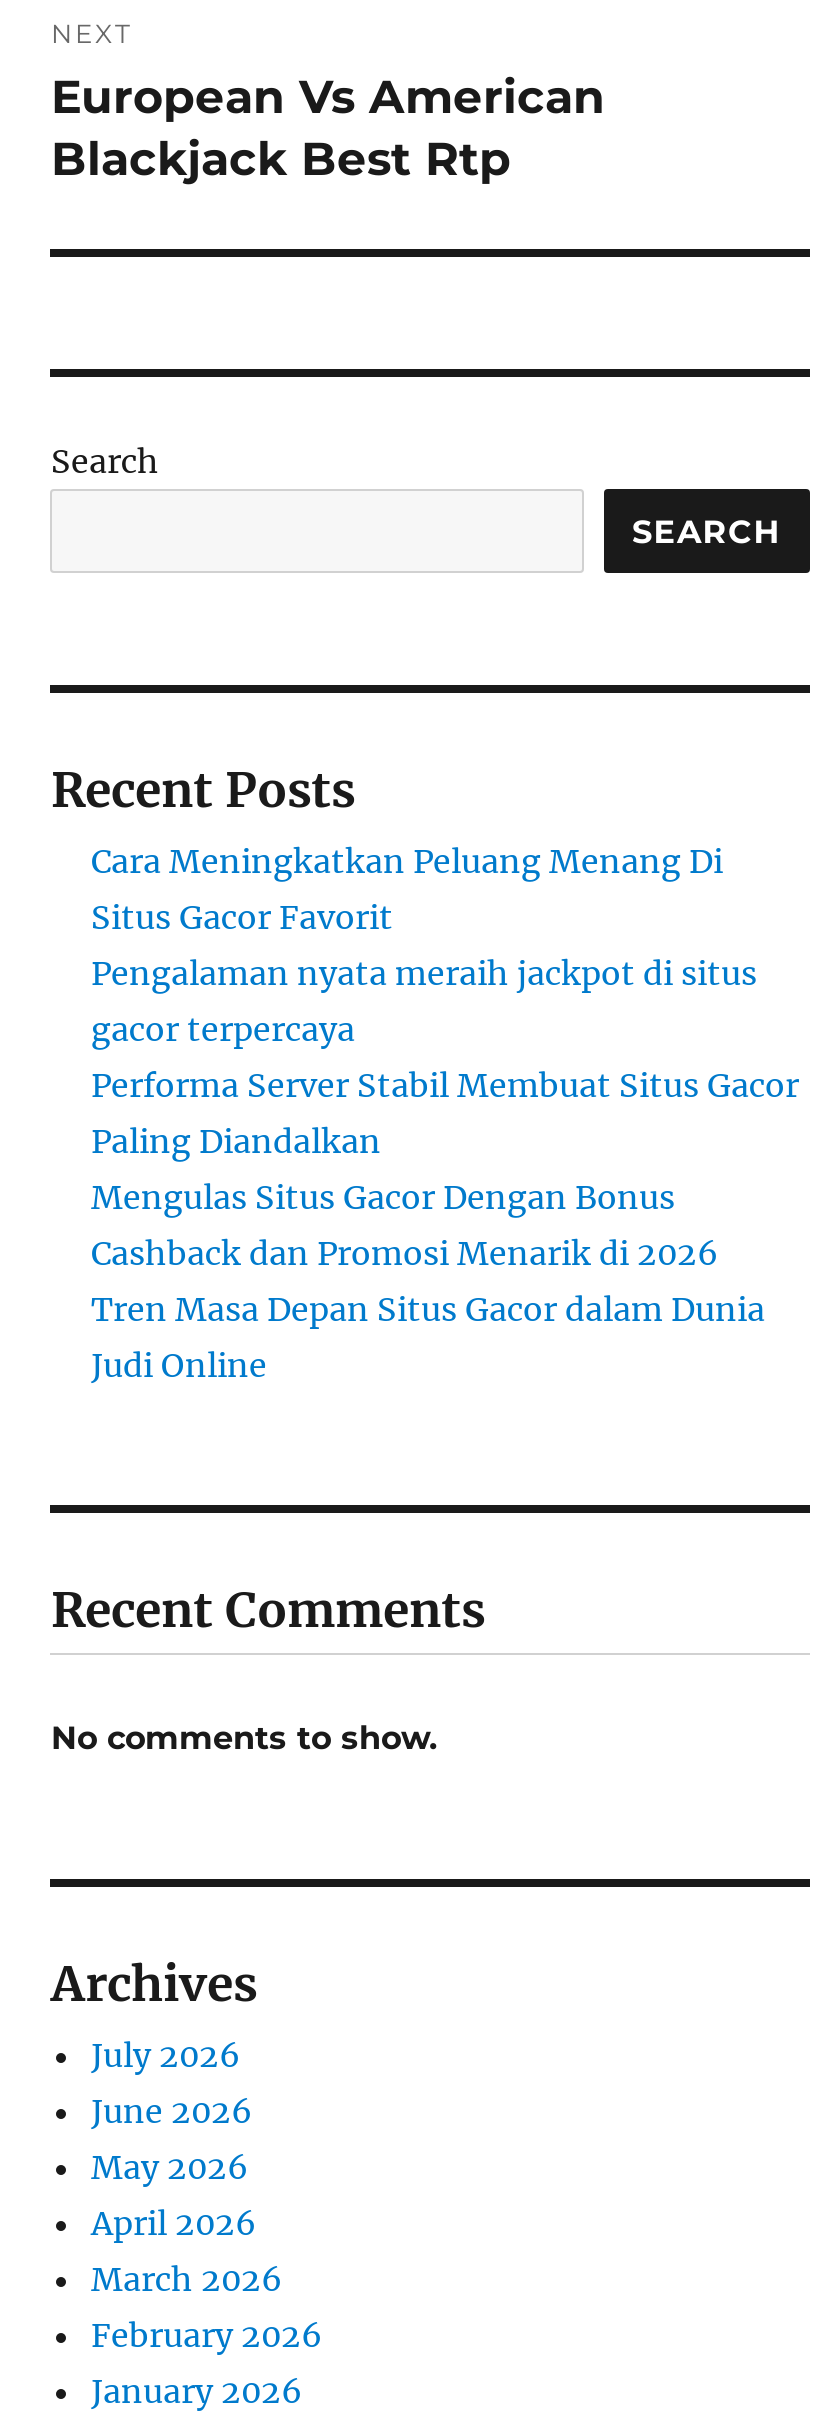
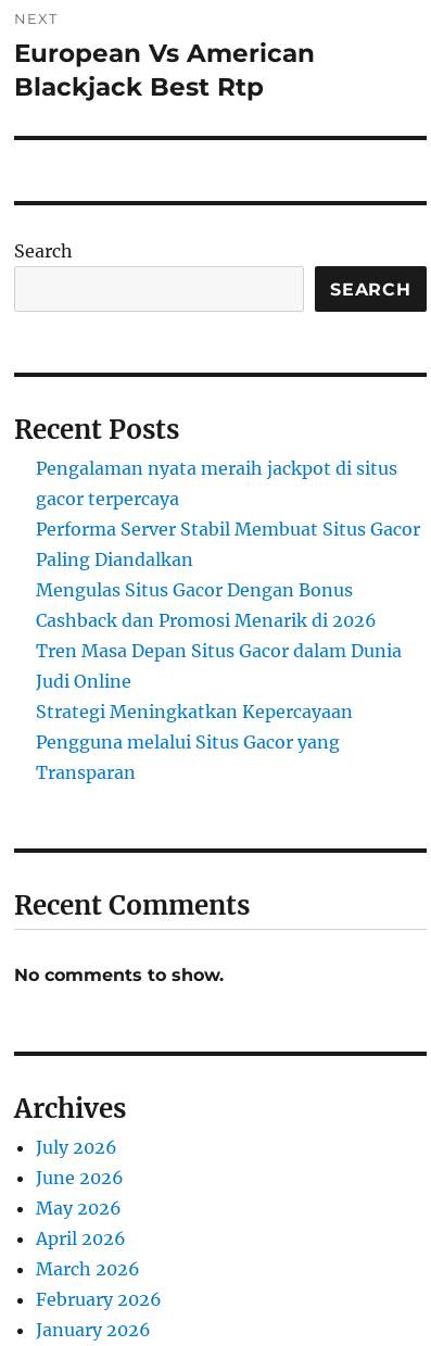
- Cara Meningkatkan Peluang Menang Di
- Situs Gacor Favorit

moved up: Pengalaman nyata meraih jackpot di situs | gacor terpercaya | Performa Server Stabil Membuat Situs Gacor | Paling Diandalkan | Mengulas Situs Gacor Dengan Bonus | Cashback dan Promosi Menarik di 2026 | Tren Masa Depan Situs Gacor dalam Dunia | Judi Online

+ Strategi Meningkatkan Kepercayaan
+ Pengguna melalui Situs Gacor yang
+ Transparan
